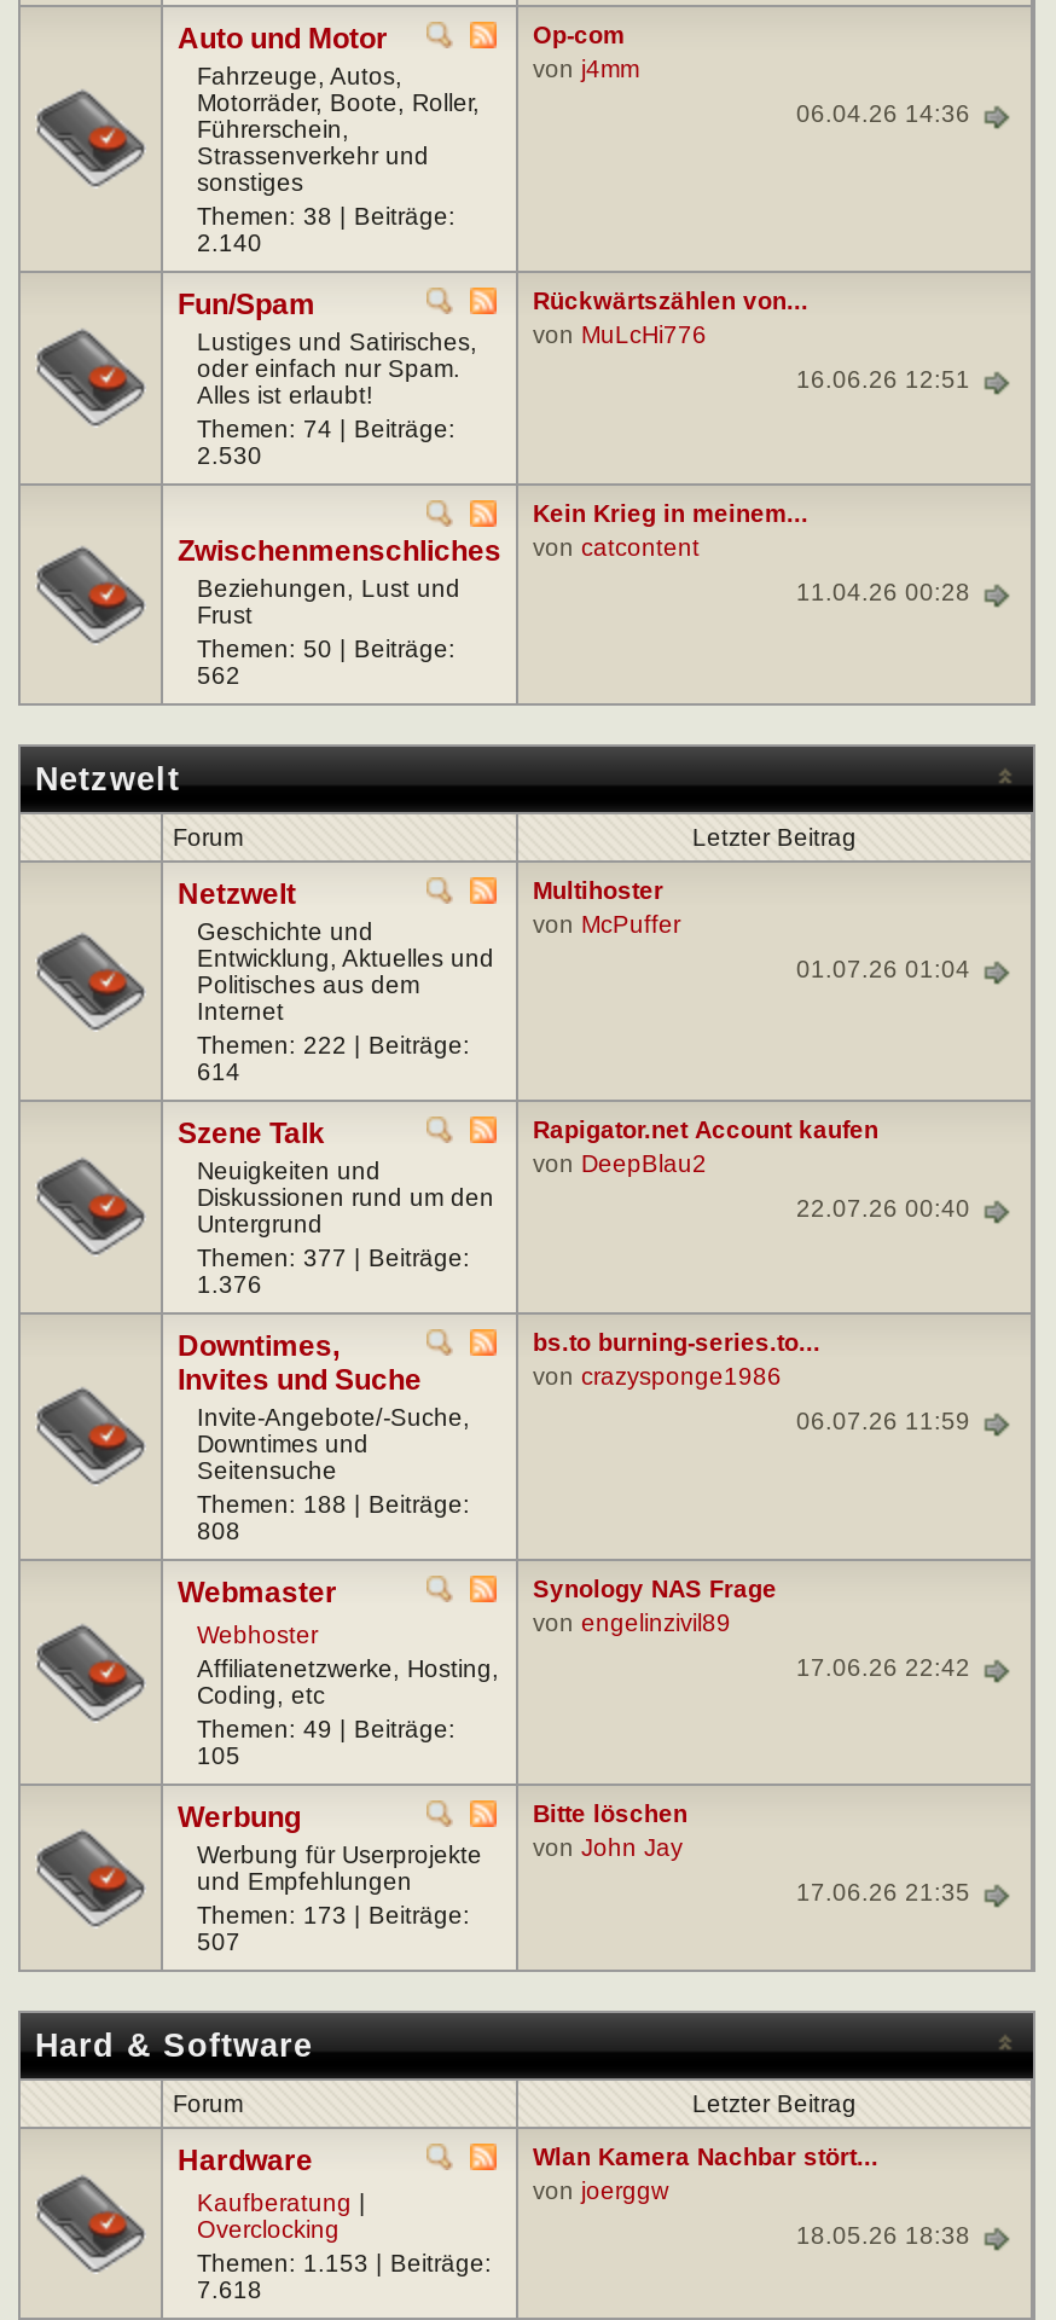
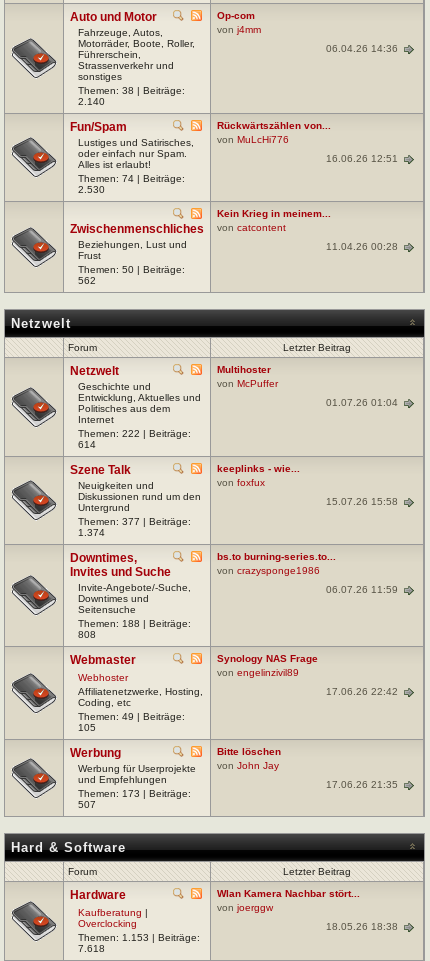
- Rapigator.net Account kaufen
- von DeepBlau2
+ keeplinks - wie...
+ von foxfux

- 22.07.26 00:40
+ 15.07.26 15:58

- 1.376
+ 1.374
